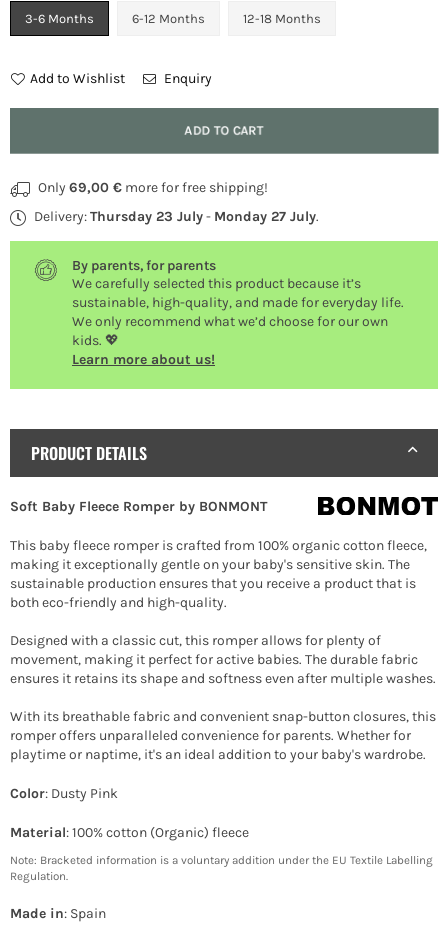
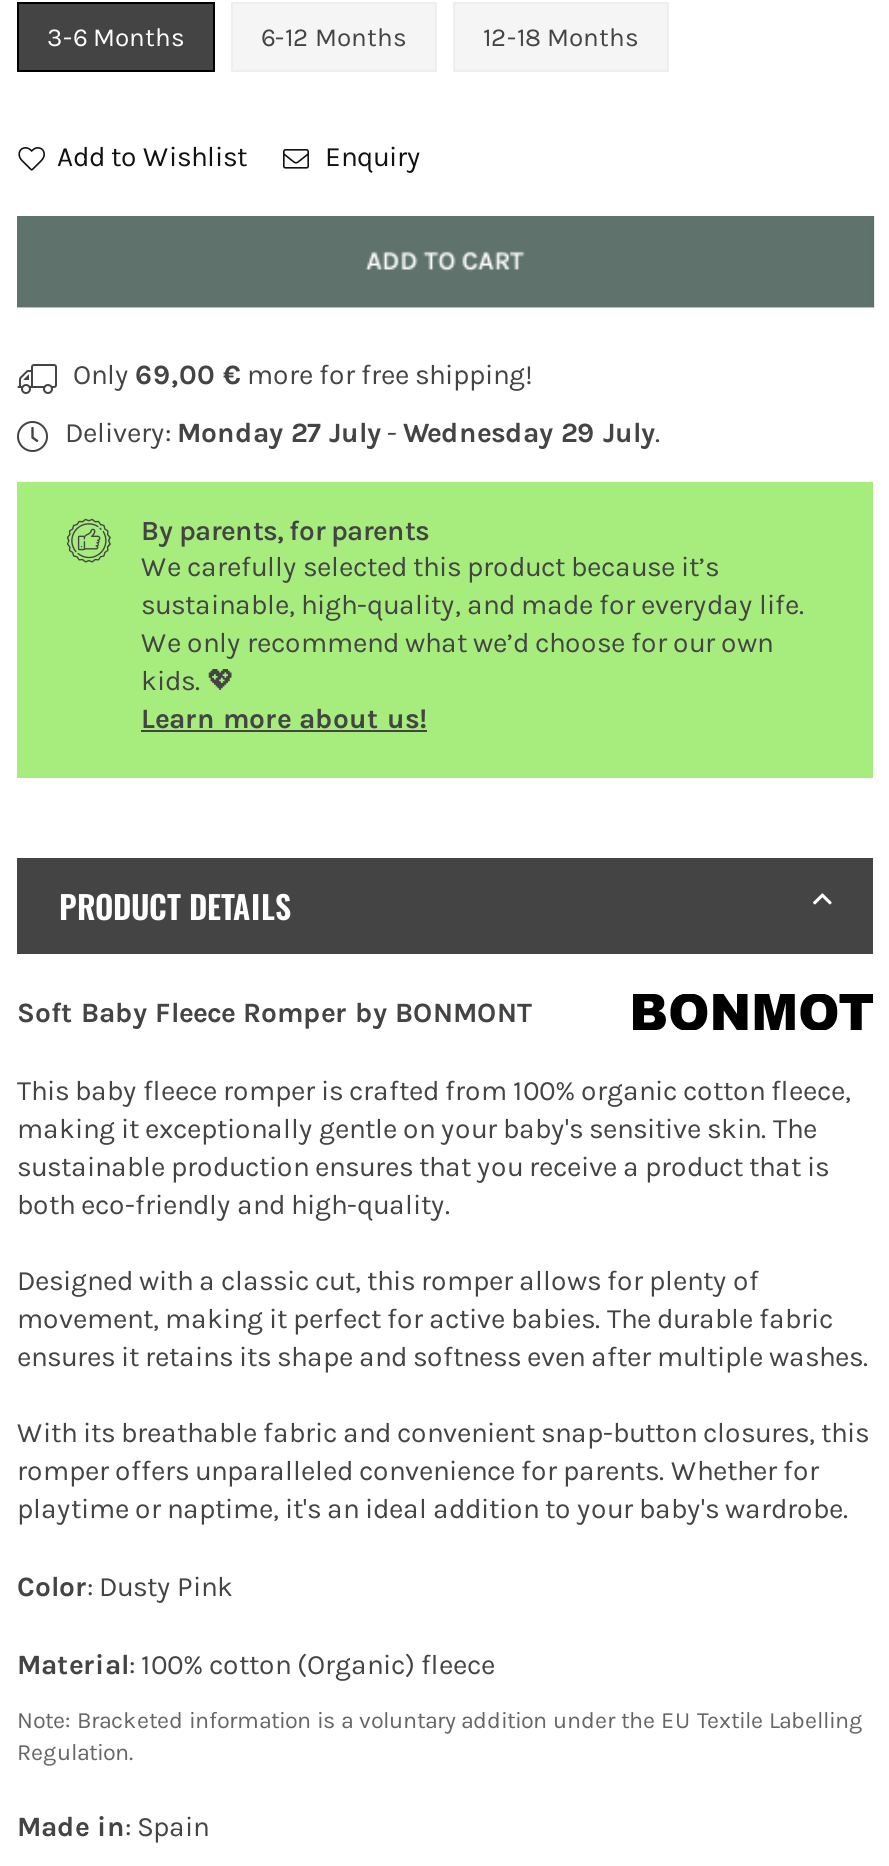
- Delivery: Thursday 23 July - Monday 27 July.
+ Delivery: Monday 27 July - Wednesday 29 July.
